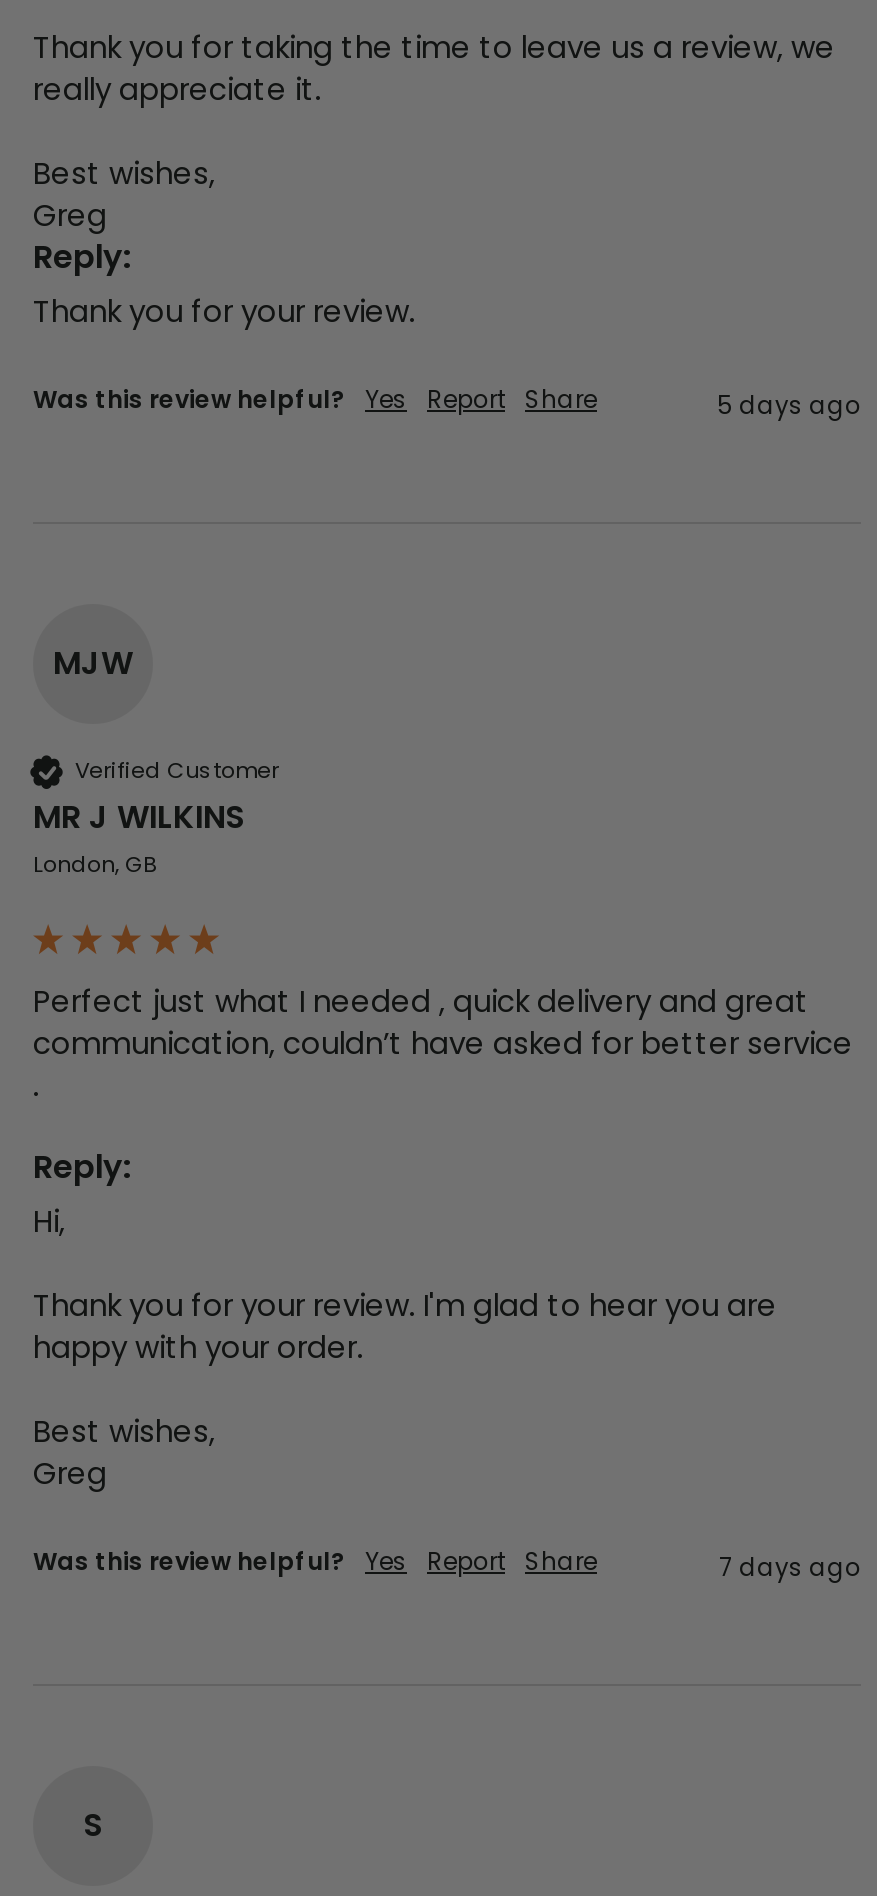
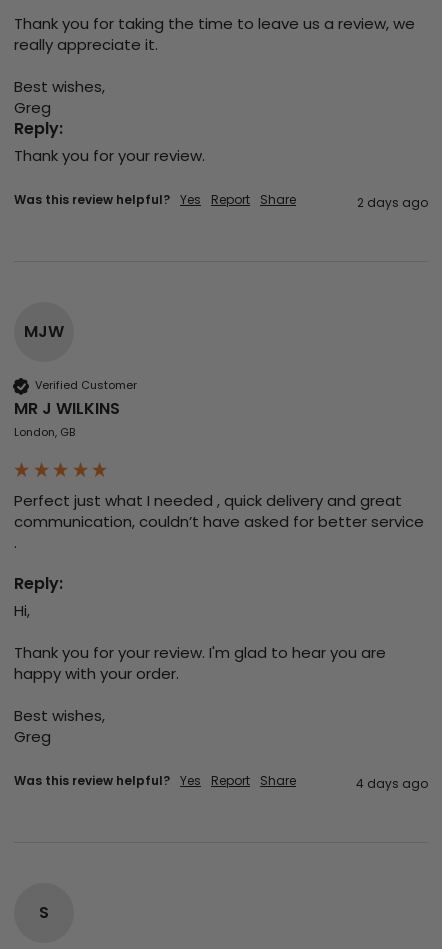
- 5 days ago
+ 2 days ago

- 7 days ago
+ 4 days ago
